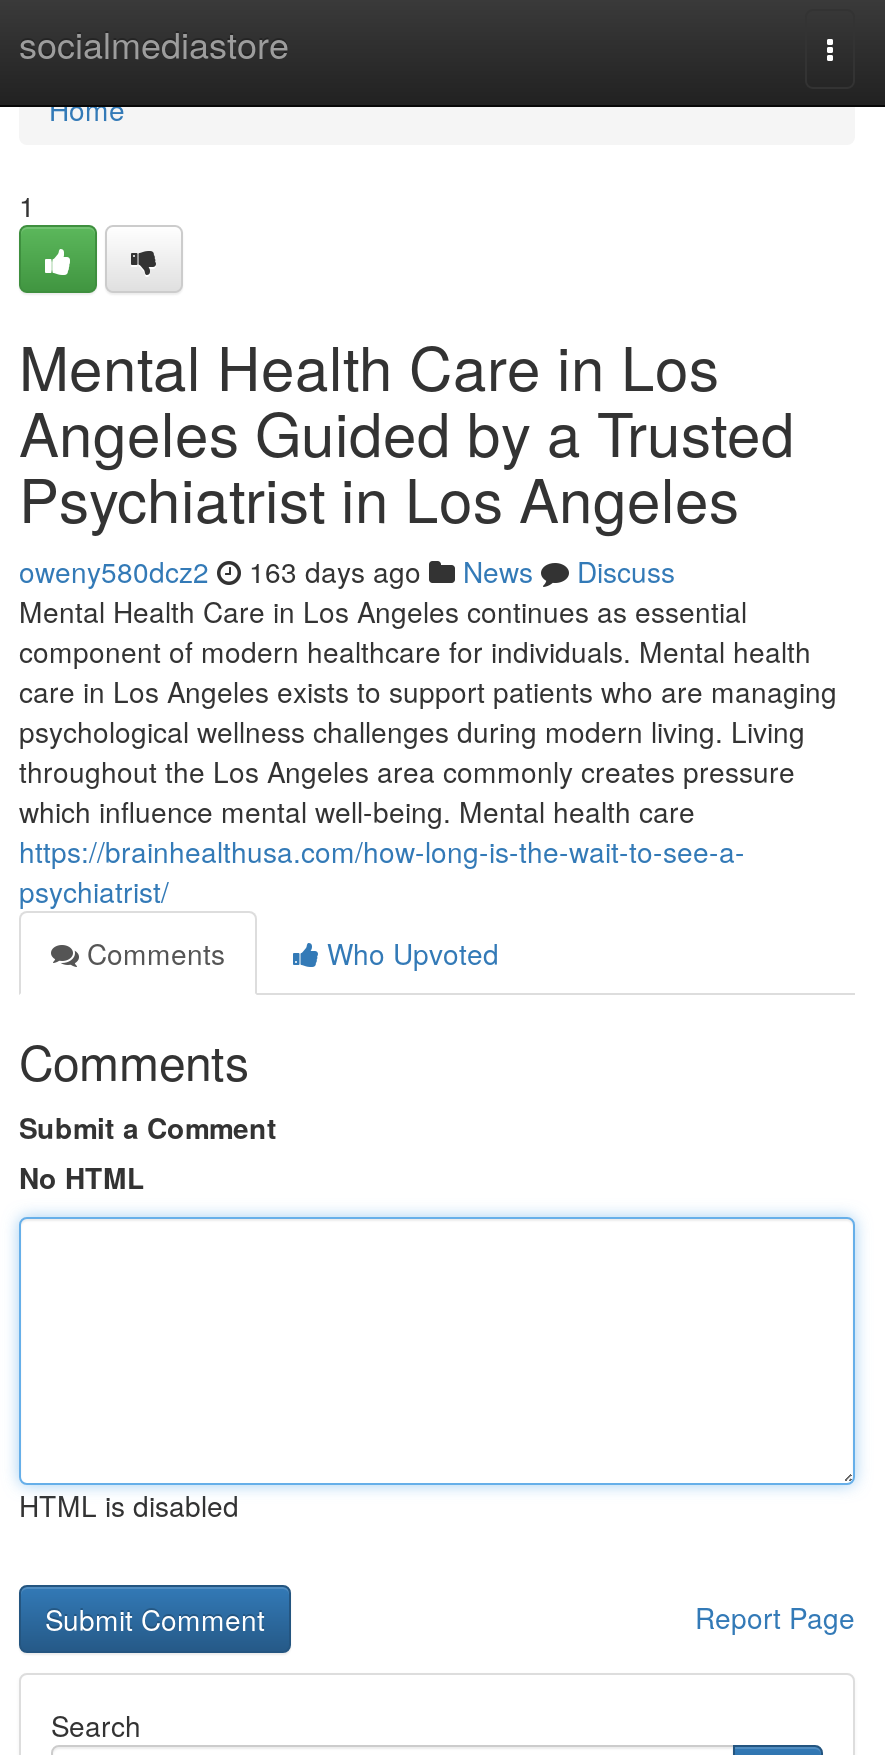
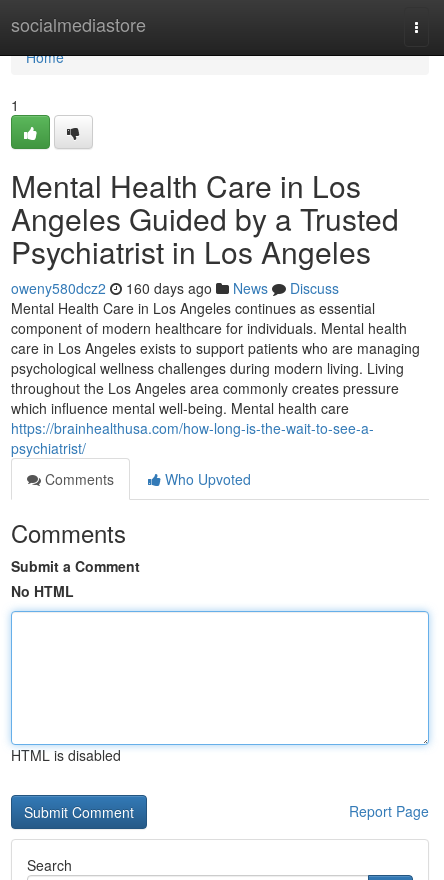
- oweny580dcz2 163 days ago News Discuss
+ oweny580dcz2 160 days ago News Discuss
